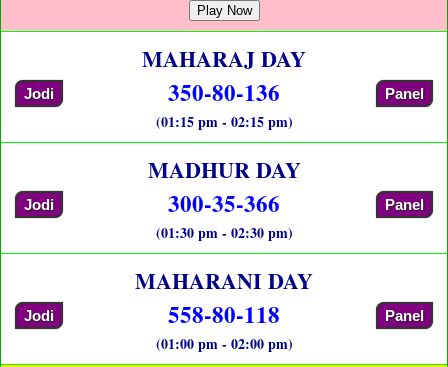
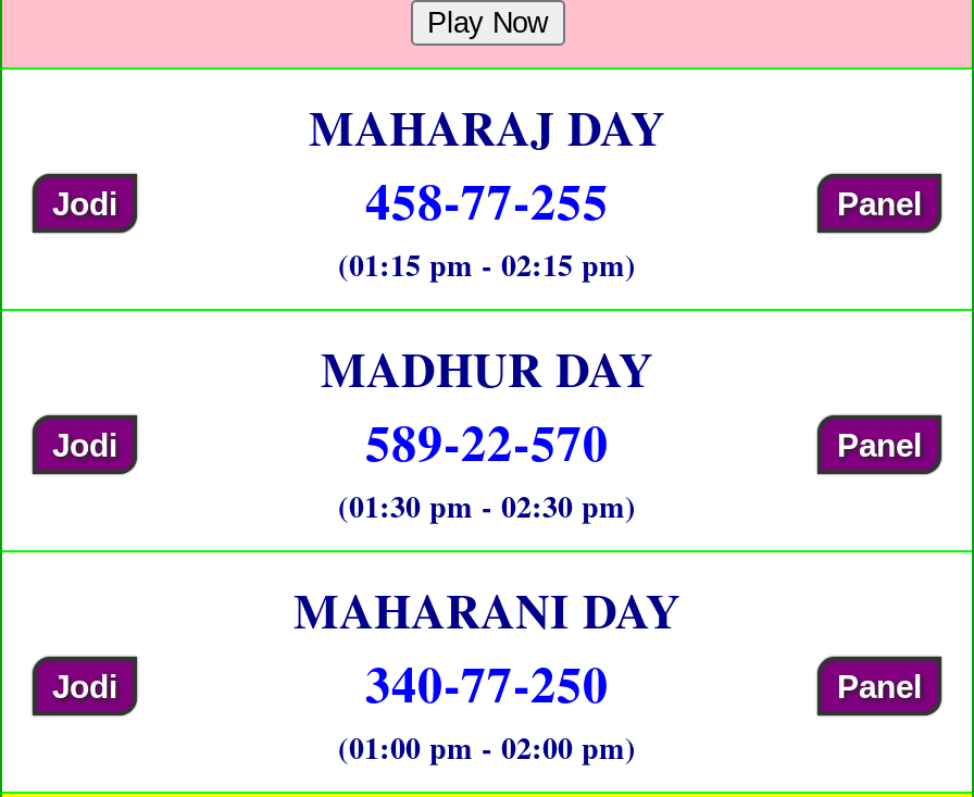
- 350-80-136
+ 458-77-255

- 300-35-366
+ 589-22-570

- 558-80-118
+ 340-77-250
